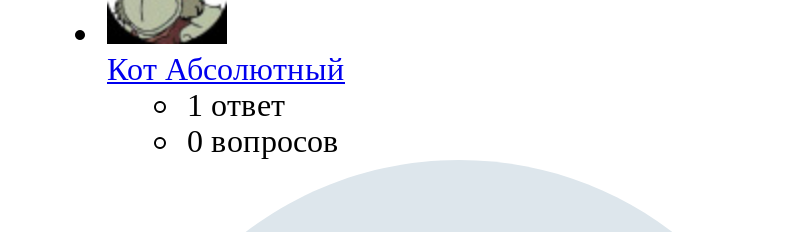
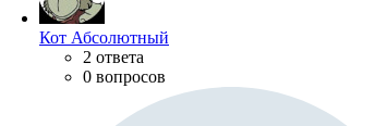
- 1 ответ
+ 2 ответа
